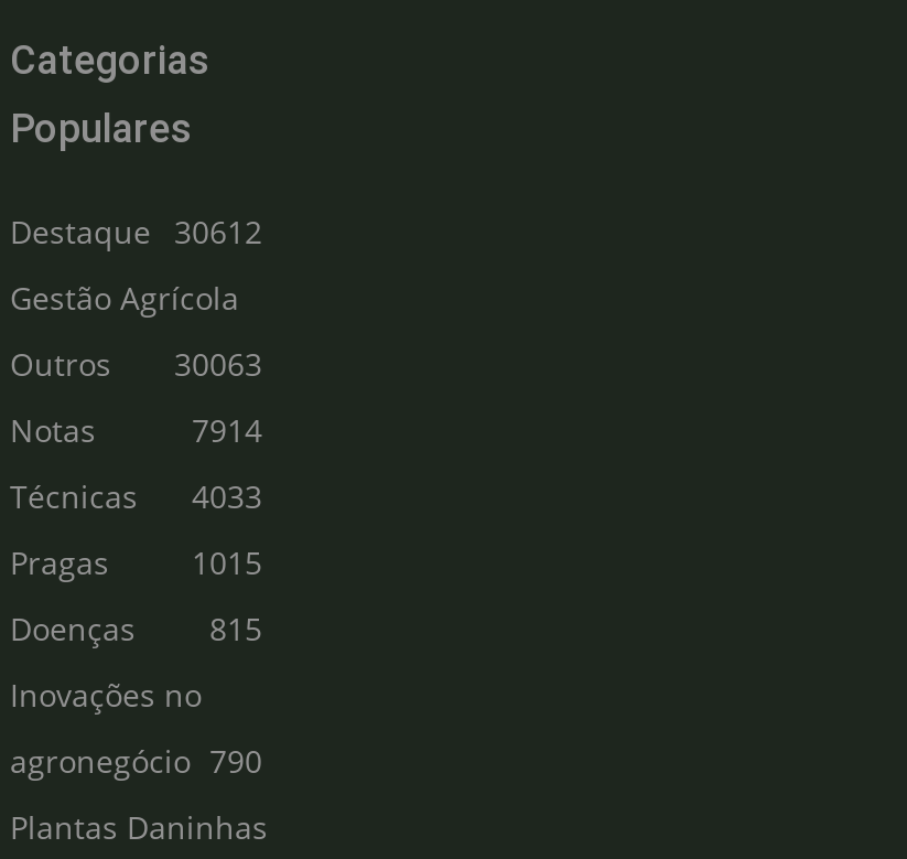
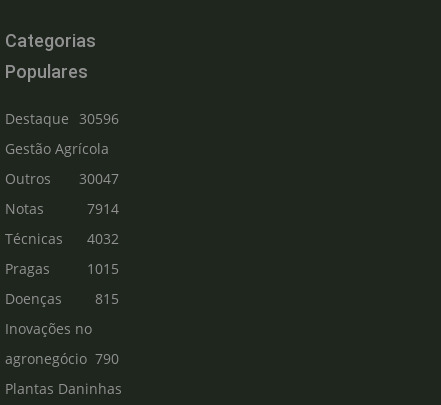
- Destaque 30612
+ Destaque 30596

- Outros 30063
+ Outros 30047

- Técnicas 4033
+ Técnicas 4032
